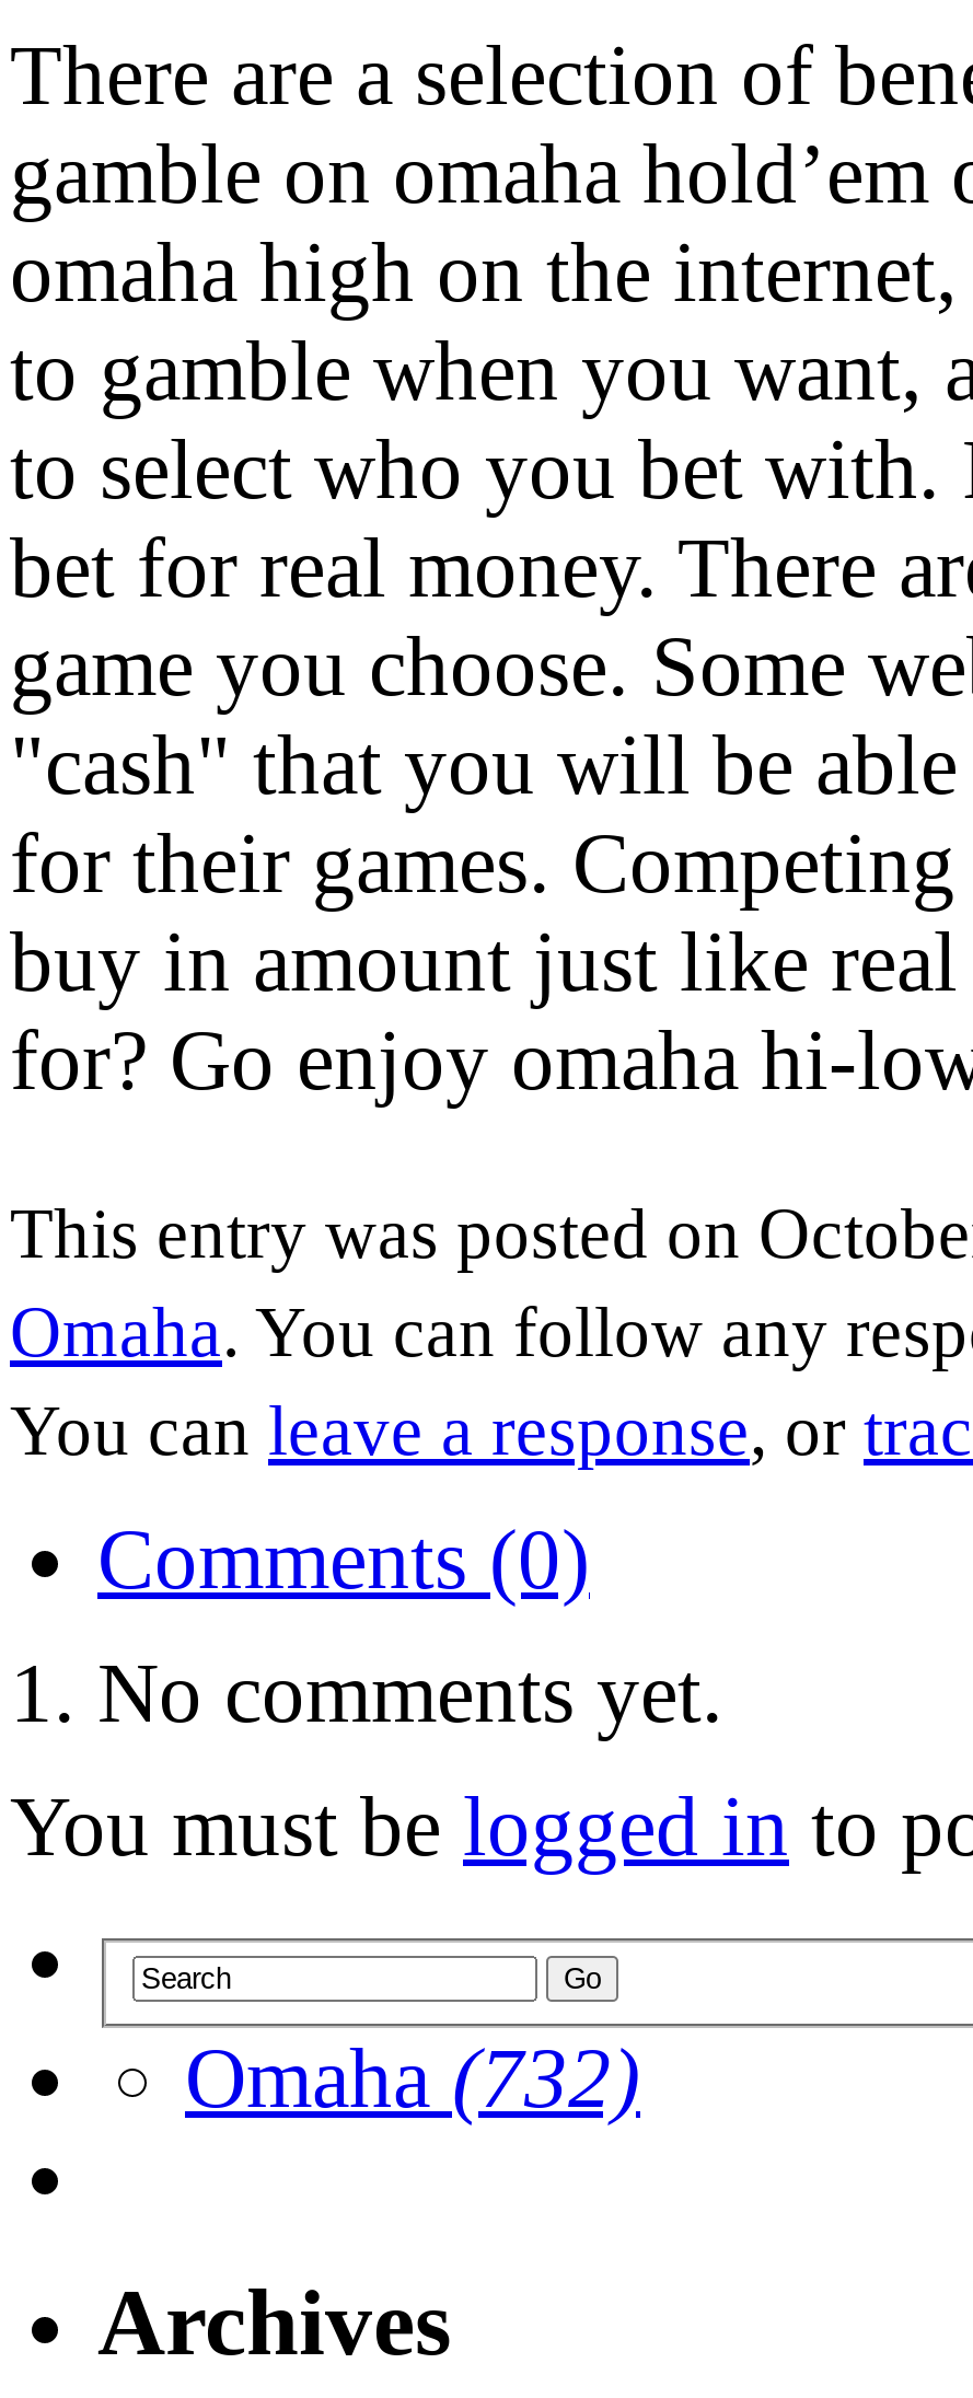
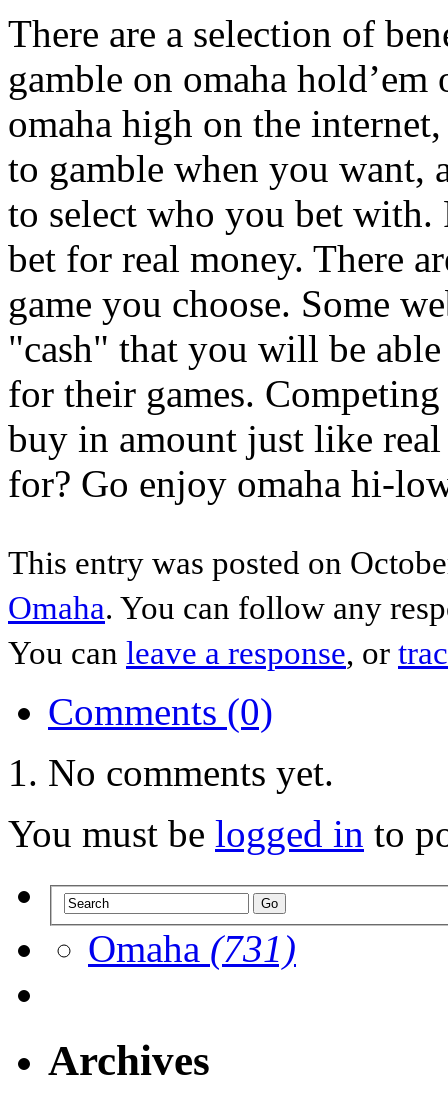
- Omaha (732)
+ Omaha (731)
